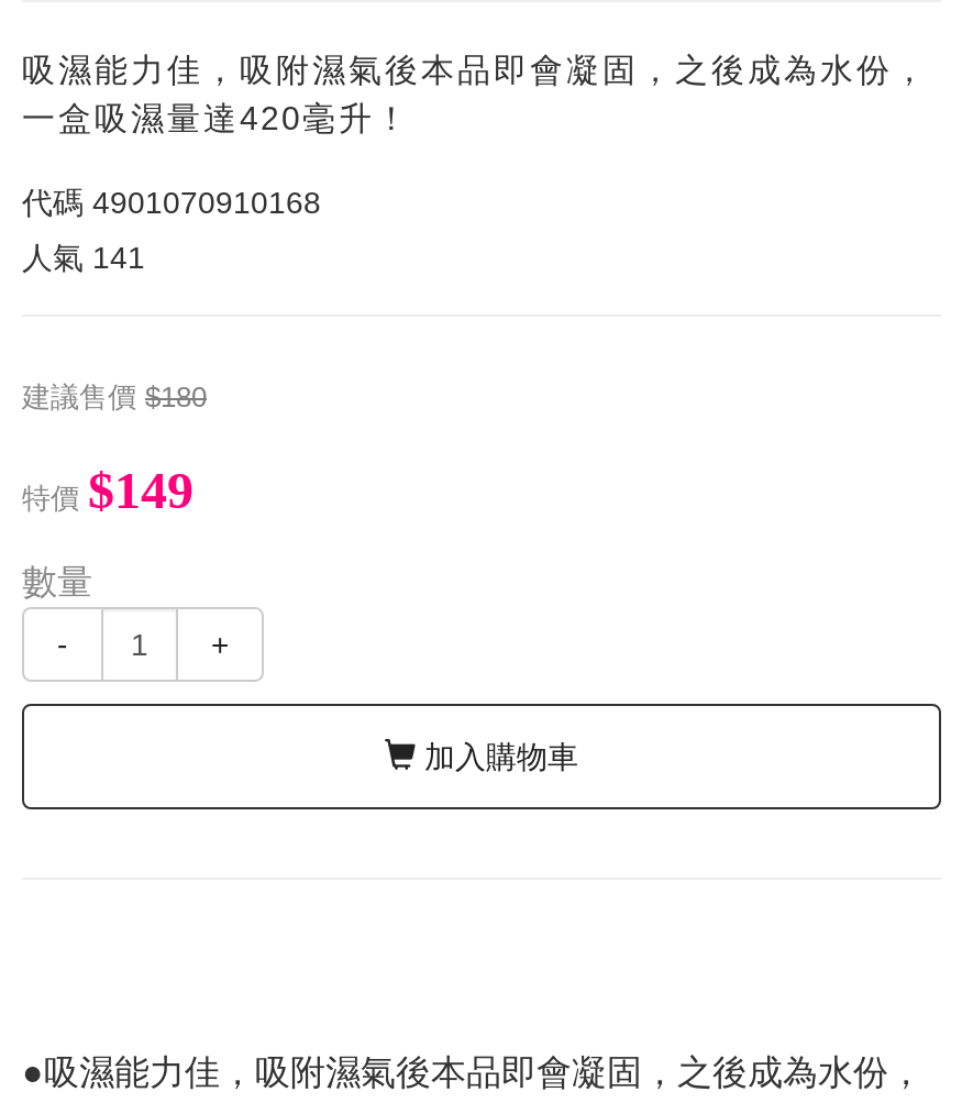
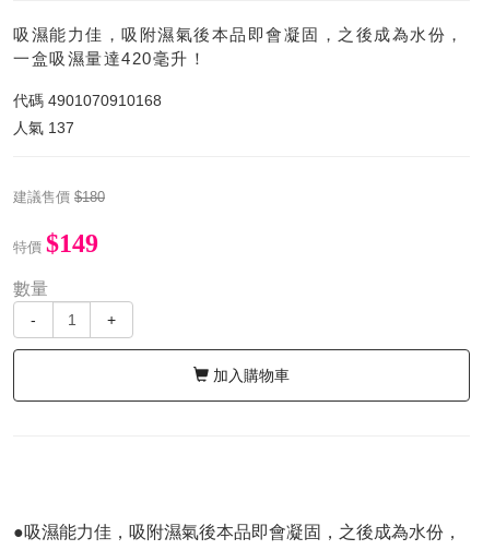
- 人氣141
+ 人氣137
